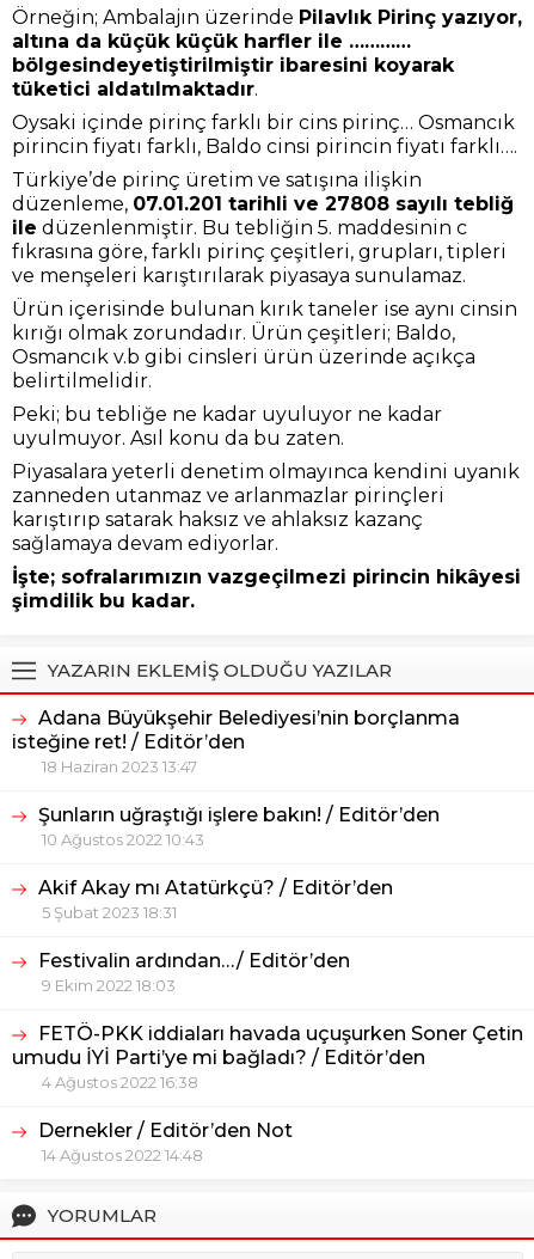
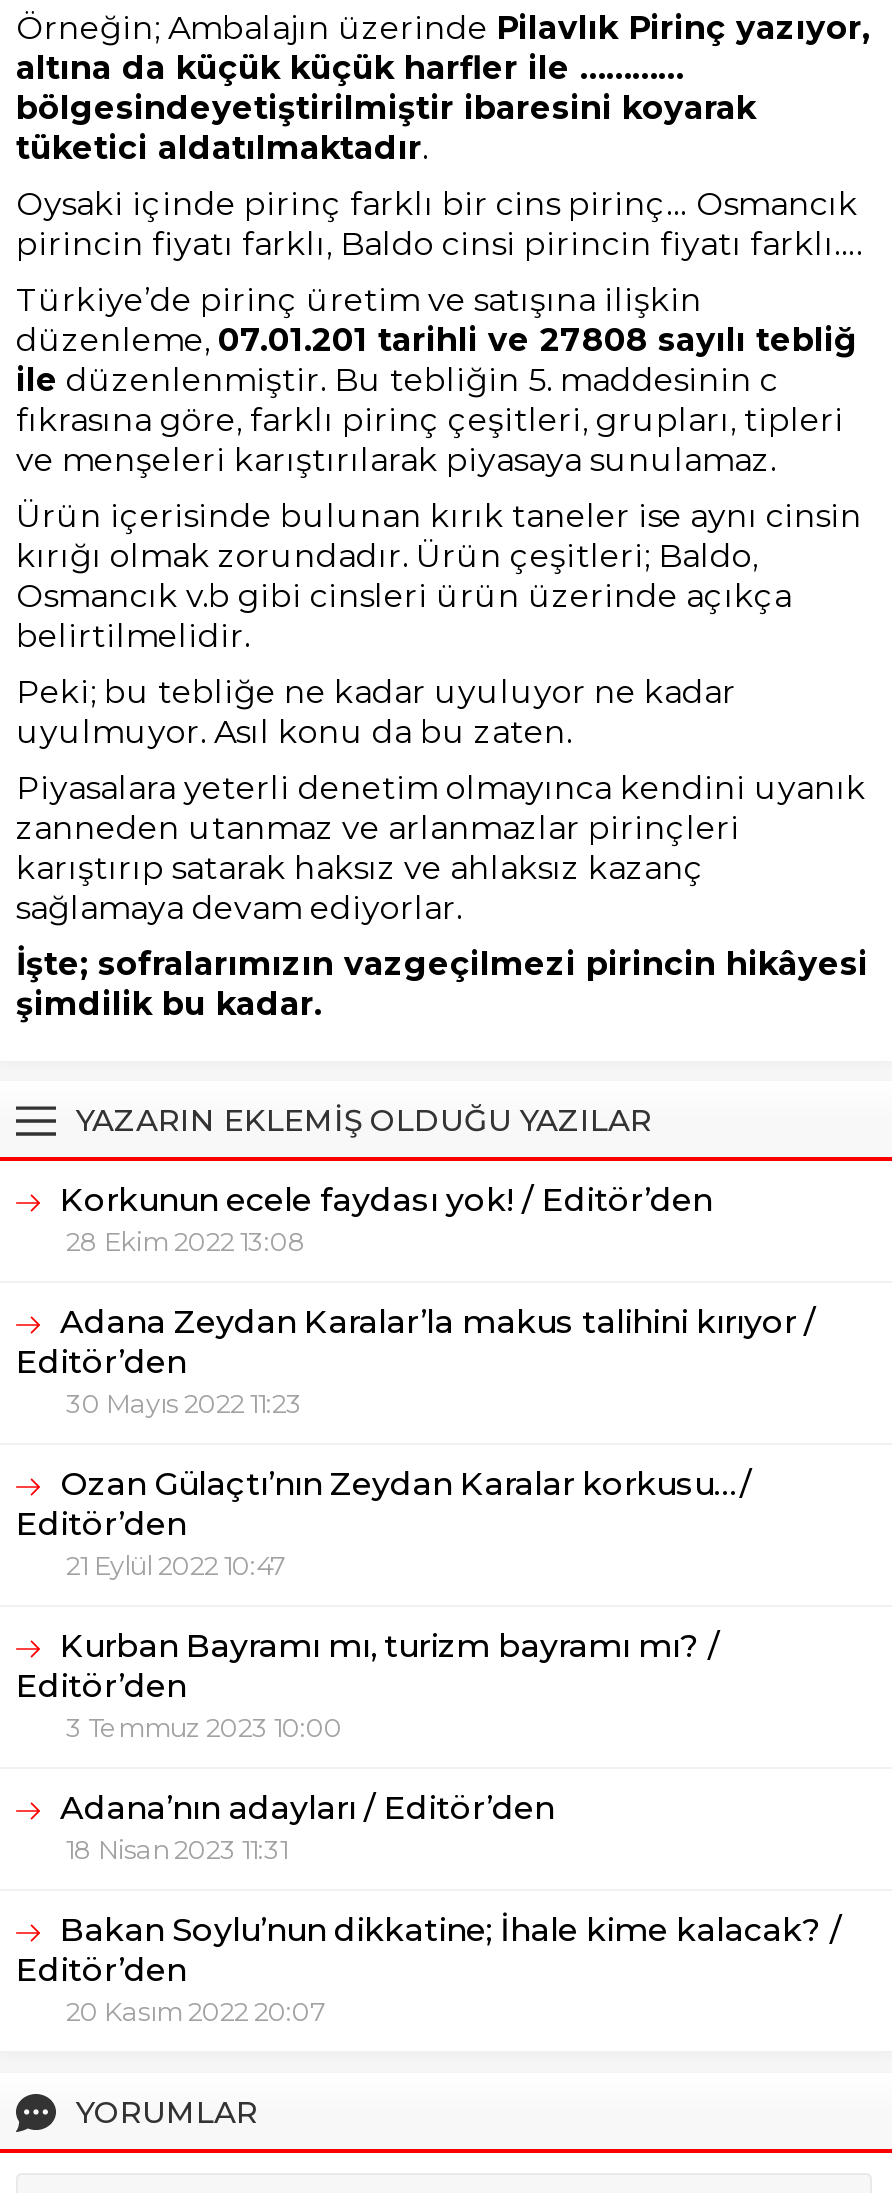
- Adana Büyükşehir Belediyesi’nin borçlanma
- isteğine ret! / Editör’den
- 18 Haziran 2023 13:47
+ Korkunun ecele faydası yok! / Editör’den
+ 28 Ekim 2022 13:08

- Şunların uğraştığı işlere bakın! / Editör’den
- 10 Ağustos 2022 10:43
+ Adana Zeydan Karalar’la makus talihini kırıyor /
+ Editör’den
+ 30 Mayıs 2022 11:23

- Akif Akay mı Atatürkçü? / Editör’den
- 5 Şubat 2023 18:31
+ Ozan Gülaçtı’nın Zeydan Karalar korkusu…/
+ Editör’den
+ 21 Eylül 2022 10:47

- Festivalin ardından…/ Editör’den
- 9 Ekim 2022 18:03
+ Kurban Bayramı mı, turizm bayramı mı? /
+ Editör’den
+ 3 Temmuz 2023 10:00

- FETÖ-PKK iddiaları havada uçuşurken Soner Çetin
- umudu İYİ Parti’ye mi bağladı? / Editör’den
- 4 Ağustos 2022 16:38
+ Adana’nın adayları / Editör’den
+ 18 Nisan 2023 11:31

- Dernekler / Editör’den Not
- 14 Ağustos 2022 14:48
+ Bakan Soylu’nun dikkatine; İhale kime kalacak? /
+ Editör’den
+ 20 Kasım 2022 20:07
